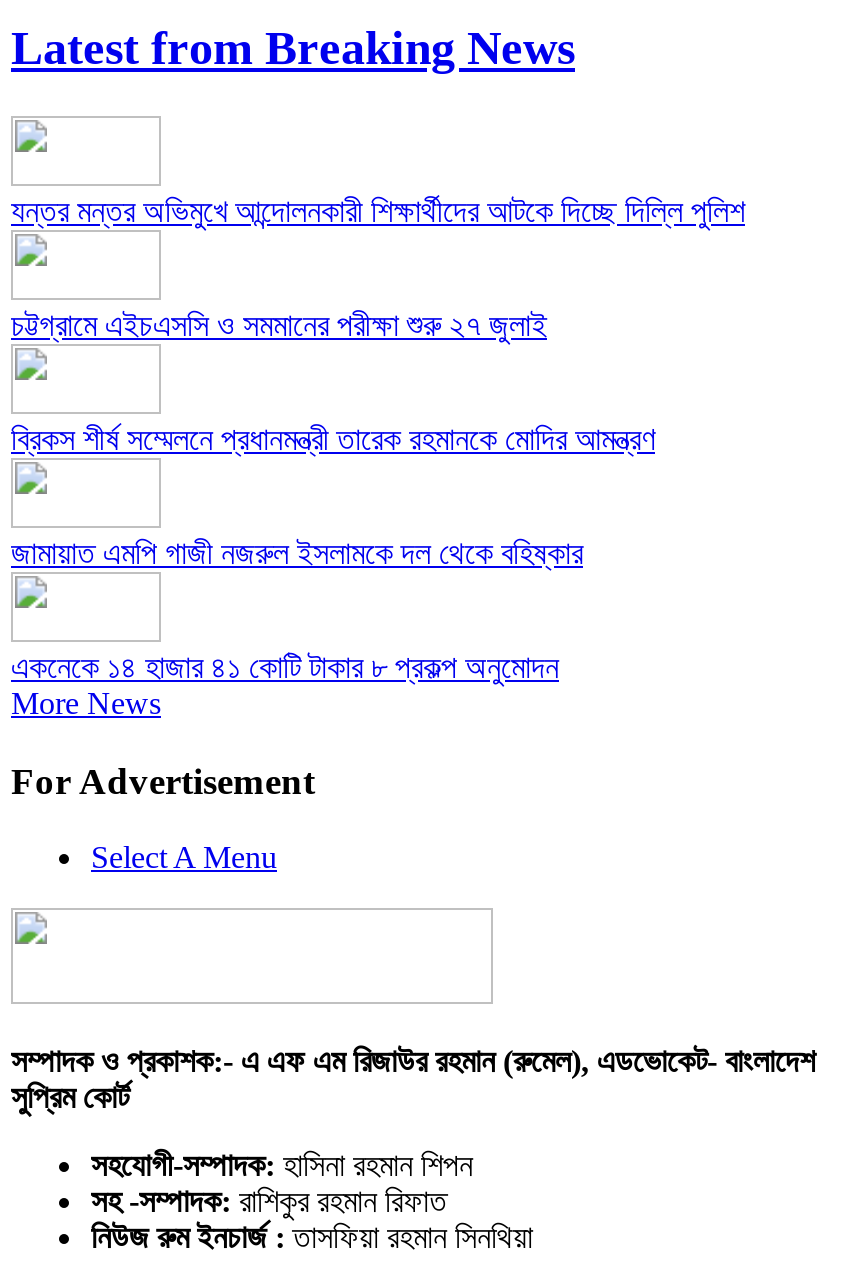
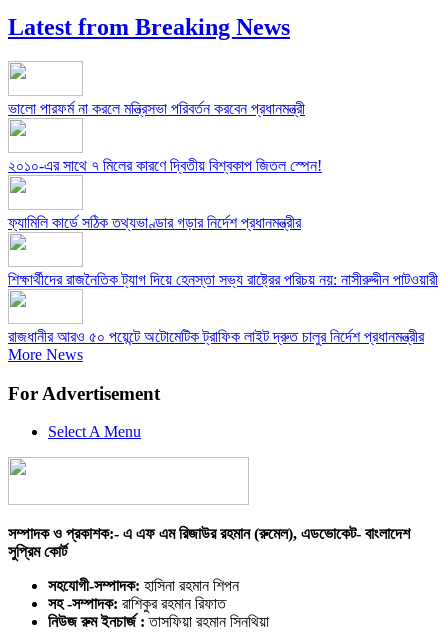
- যন্তর মন্তর অভিমুখে আন্দোলনকারী শিক্ষার্থীদের আটকে দিচ্ছে দিল্লি পুলিশ
+ ভালো পারফর্ম না করলে মন্ত্রিসভা পরিবর্তন করবেন প্রধানমন্ত্রী

- চট্টগ্রামে এইচএসসি ও সমমানের পরীক্ষা শুরু ২৭ জুলাই
+ ২০১০-এর সাথে ৭ মিলের কারণে দ্বিতীয় বিশ্বকাপ জিতল স্পেন!

- ব্রিকস শীর্ষ সম্মেলনে প্রধানমন্ত্রী তারেক রহমানকে মোদির আমন্ত্রণ
+ ফ্যামিলি কার্ডে সঠিক তথ্যভাণ্ডার গড়ার নির্দেশ প্রধানমন্ত্রীর

- জামায়াত এমপি গাজী নজরুল ইসলামকে দল থেকে বহিষ্কার
+ শিক্ষার্থীদের রাজনৈতিক ট্যাগ দিয়ে হেনস্তা সভ্য রাষ্ট্রের পরিচয় নয়: নাসীরুদ্দীন পাটওয়ারী

- একনেকে ১৪ হাজার ৪১ কোটি টাকার ৮ প্রকল্প অনুমোদন
+ রাজধানীর আরও ৫০ পয়েন্টে অটোমেটিক ট্রাফিক লাইট দ্রুত চালুর নির্দেশ প্রধানমন্ত্রীর
